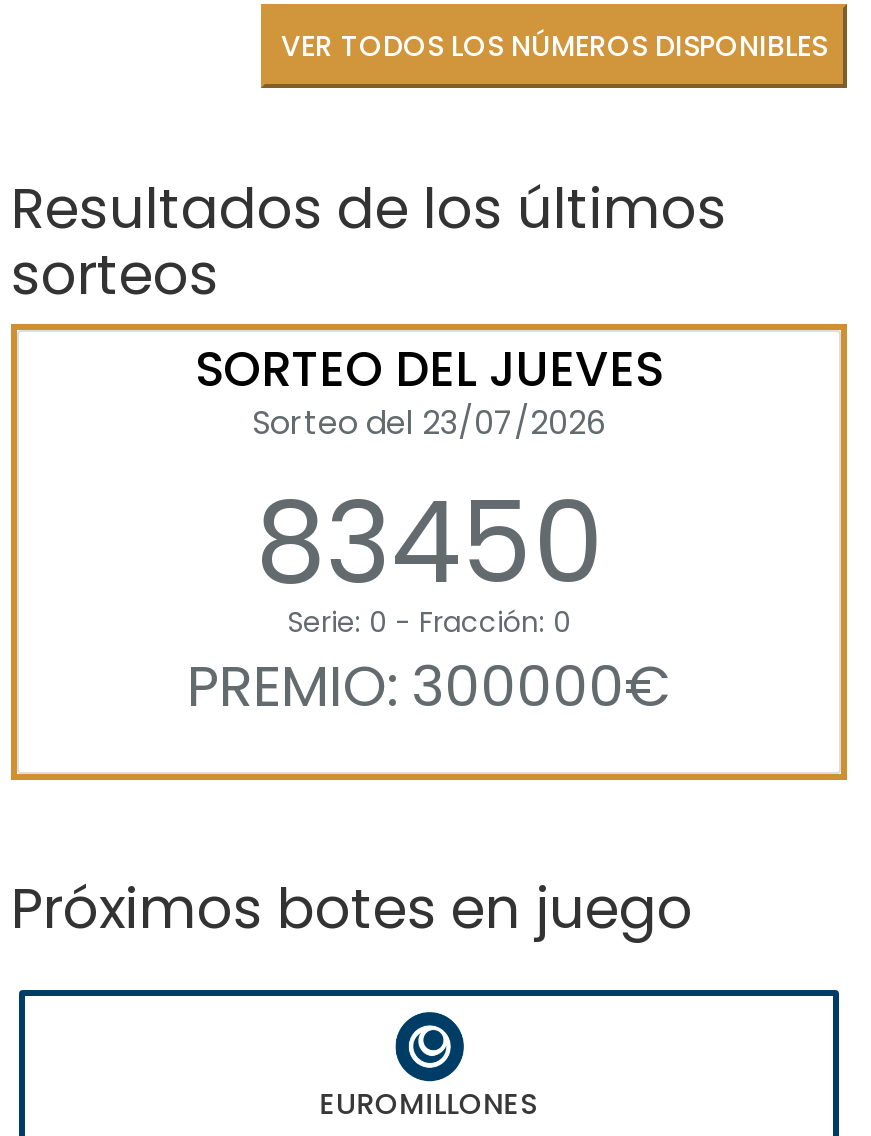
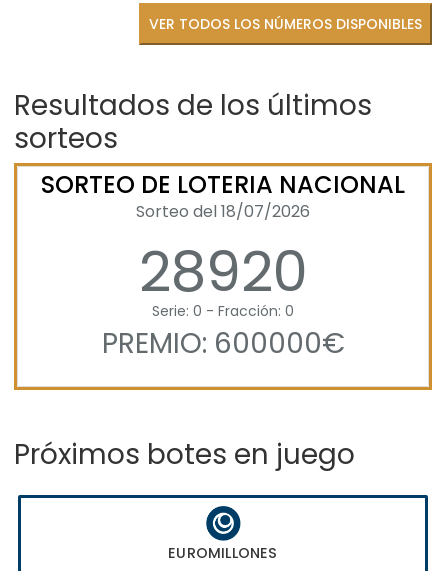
- SORTEO DEL JUEVES
- Sorteo del 23/07/2026
- 83450
+ SORTEO DE LOTERIA NACIONAL
+ Sorteo del 18/07/2026
+ 28920

- PREMIO: 300000€
+ PREMIO: 600000€
